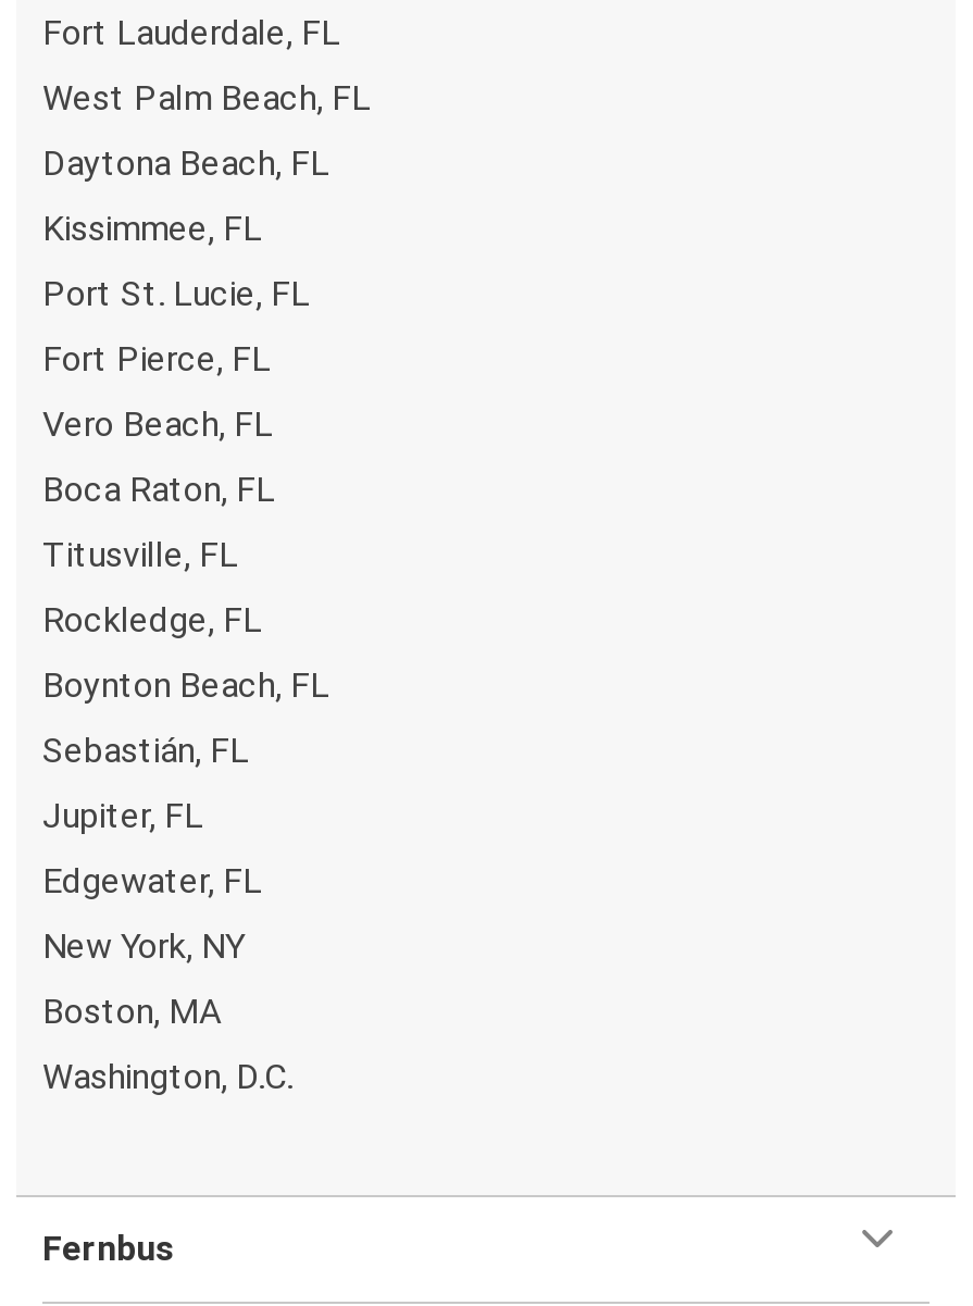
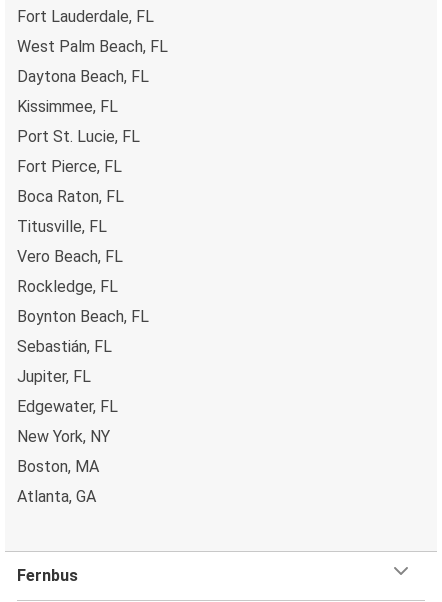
moved down: Vero Beach, FL

moved up: Boca Raton, FL | Titusville, FL

- Washington, D.C.
+ Atlanta, GA
